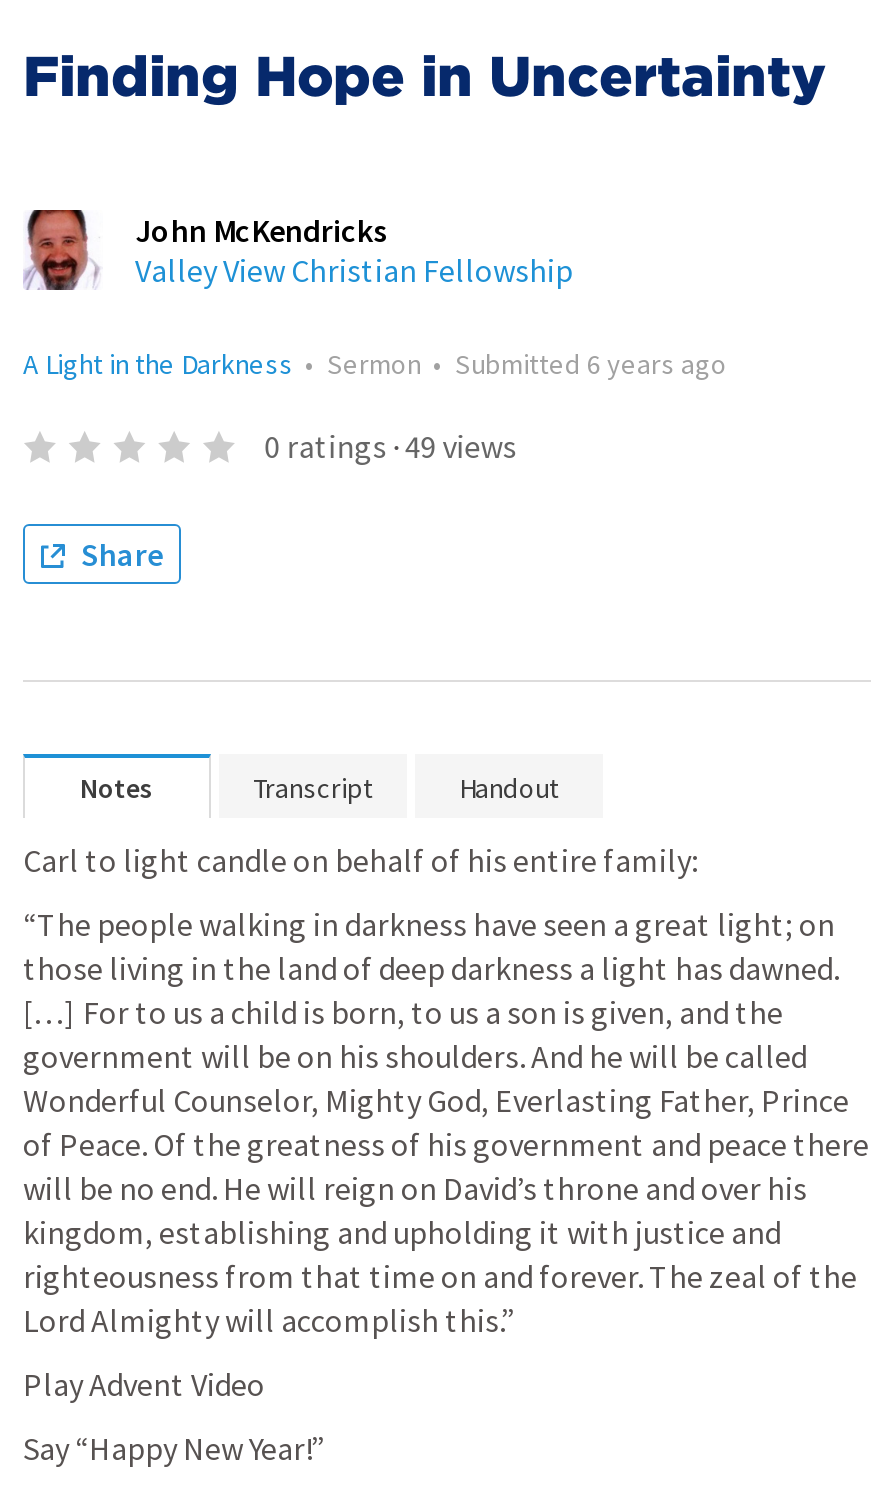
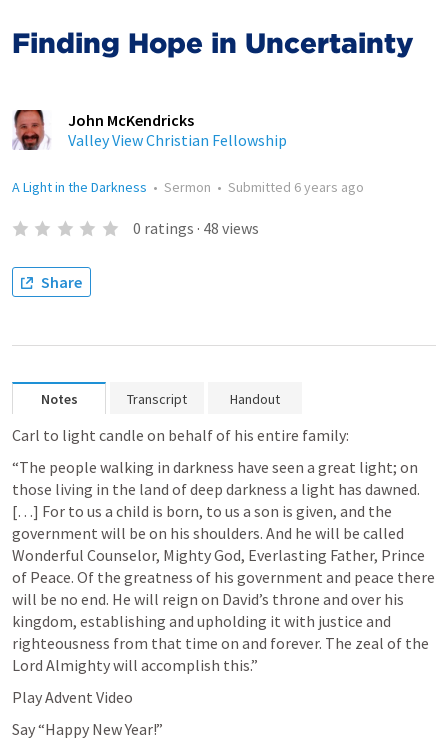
- 0 ratings · 49 views
+ 0 ratings · 48 views
